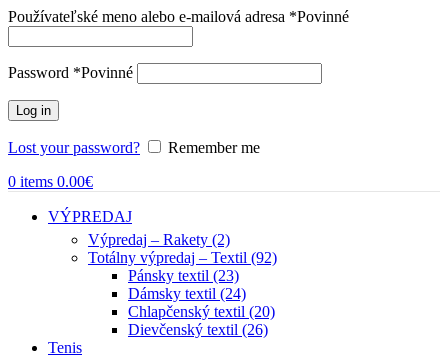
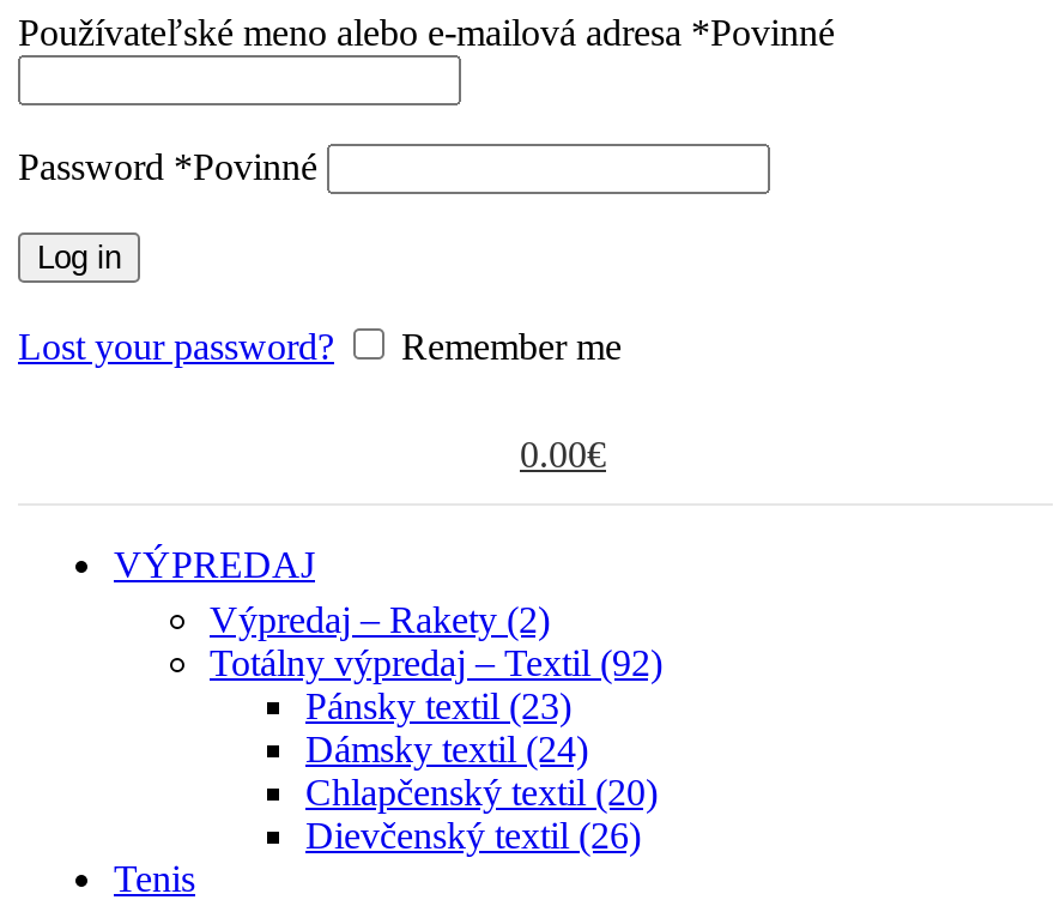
- 0 items 0.00€
+ 0.00€
